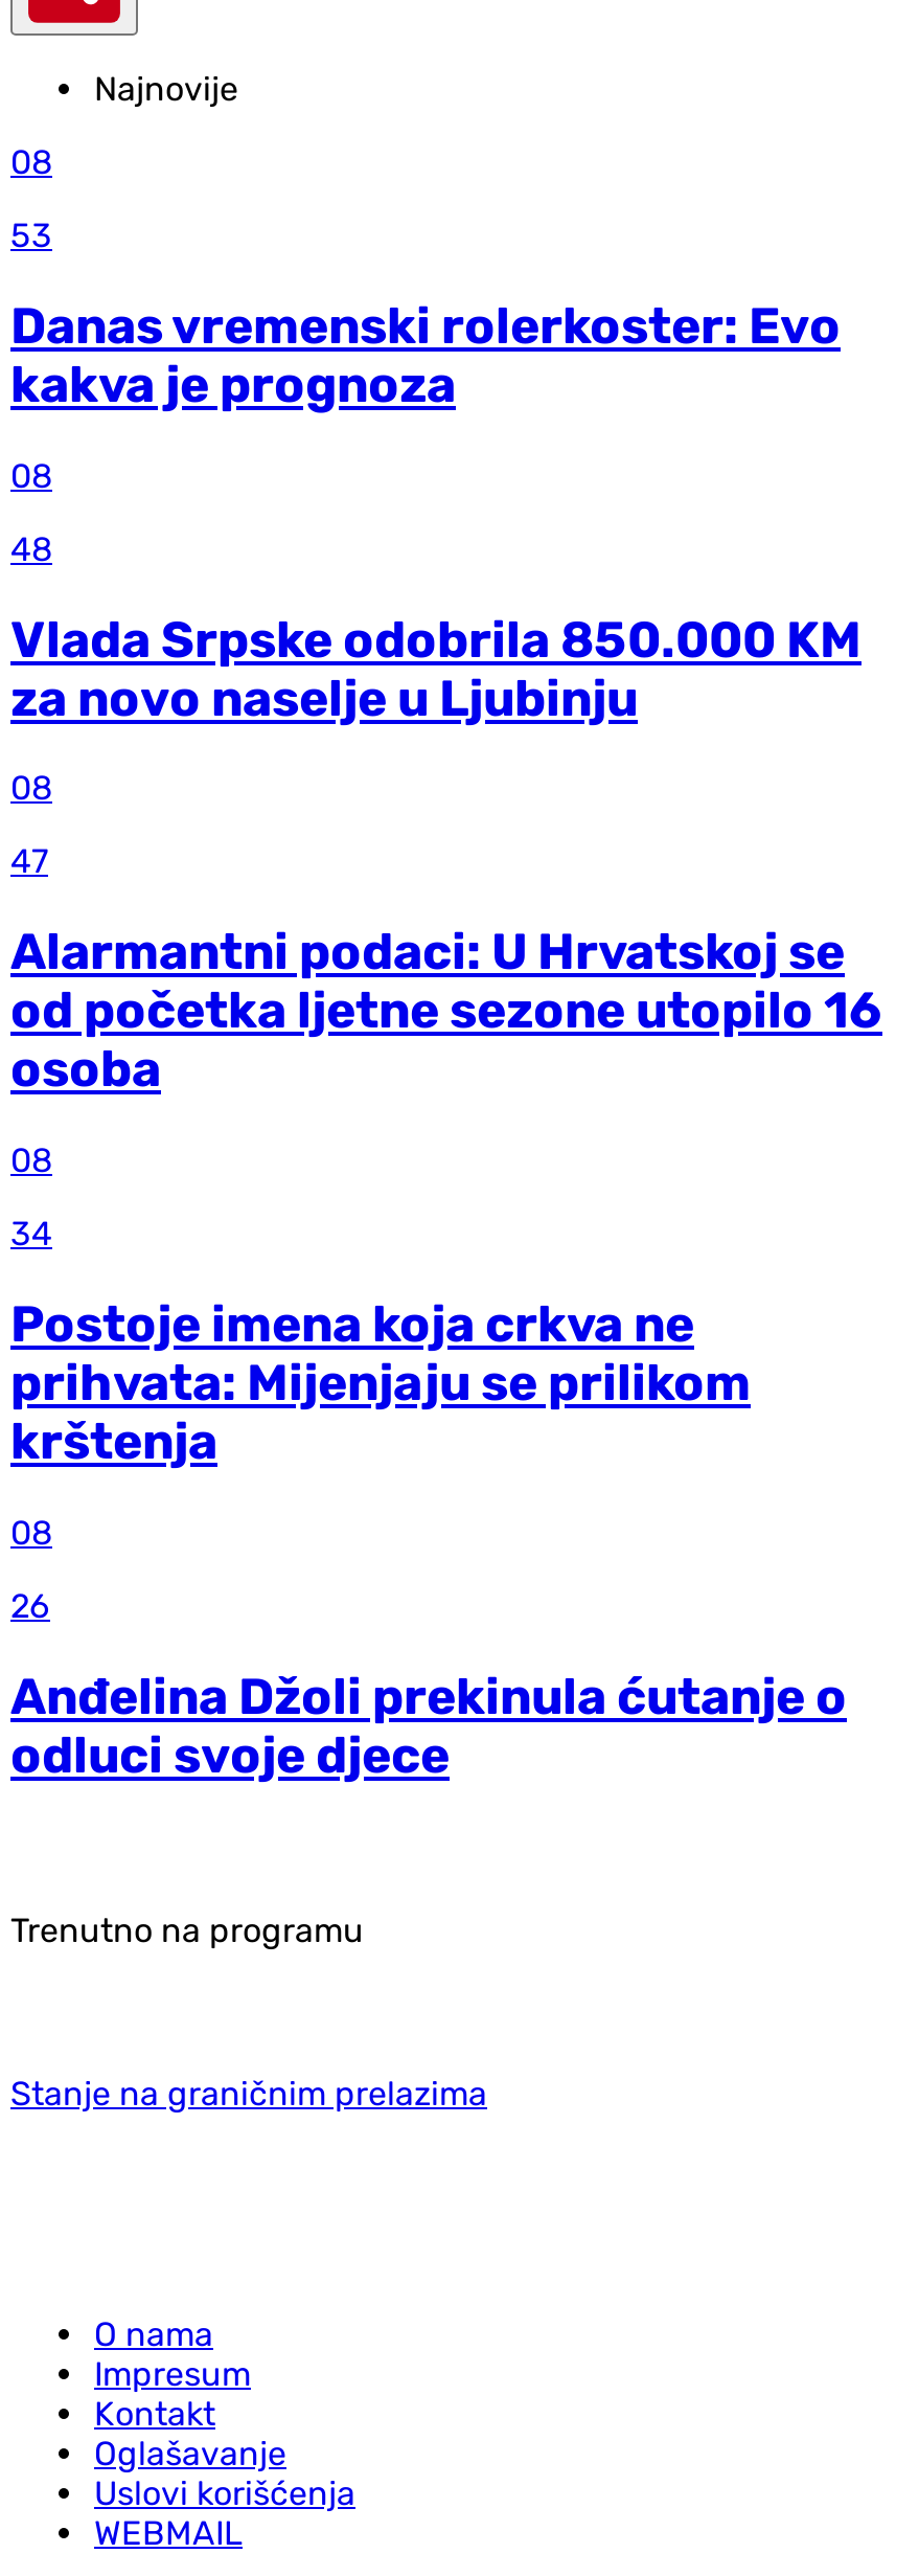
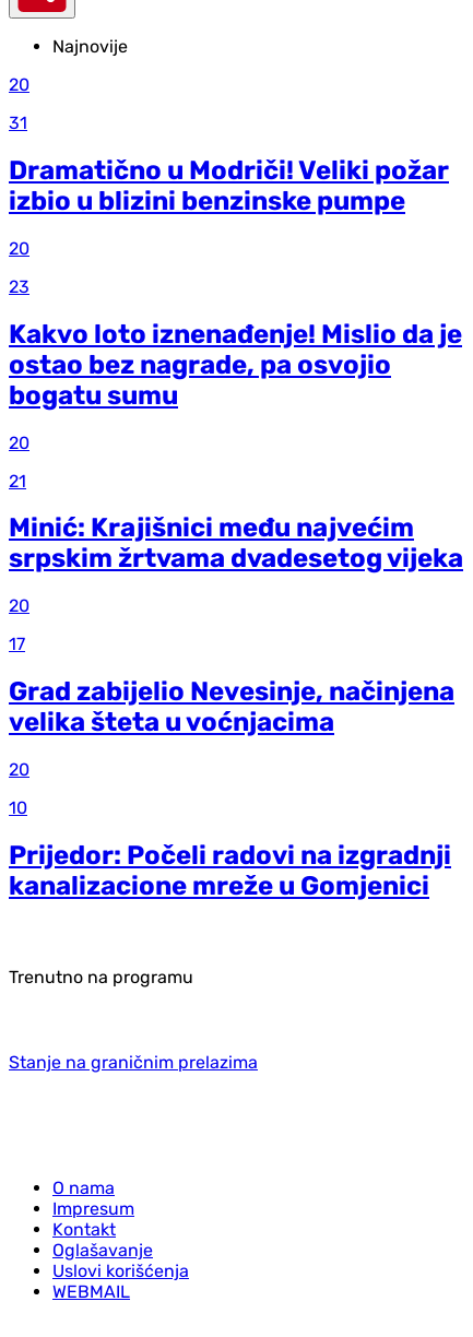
- 08
+ 20

- 53
+ 31

- Danas vremenski rolerkoster: Evo
- kakva je prognoza
+ Dramatično u Modriči! Veliki požar
+ izbio u blizini benzinske pumpe

- 08
+ 20

- 48
+ 23

- Vlada Srpske odobrila 850.000 KM
- za novo naselje u Ljubinju
+ Kakvo loto iznenađenje! Mislio da je
+ ostao bez nagrade, pa osvojio
+ bogatu sumu

- 08
+ 20

- 47
+ 21

- Alarmantni podaci: U Hrvatskoj se
- od početka ljetne sezone utopilo 16
- osoba
+ Minić: Krajišnici među najvećim
+ srpskim žrtvama dvadesetog vijeka

- 08
+ 20

- 34
+ 17

- Postoje imena koja crkva ne
- prihvata: Mijenjaju se prilikom
- krštenja
+ Grad zabijelio Nevesinje, načinjena
+ velika šteta u voćnjacima

- 08
+ 20

- 26
+ 10

- Anđelina Džoli prekinula ćutanje o
- odluci svoje d‌jece
+ Prijedor: Počeli radovi na izgradnji
+ kanalizacione mreže u Gomjenici
